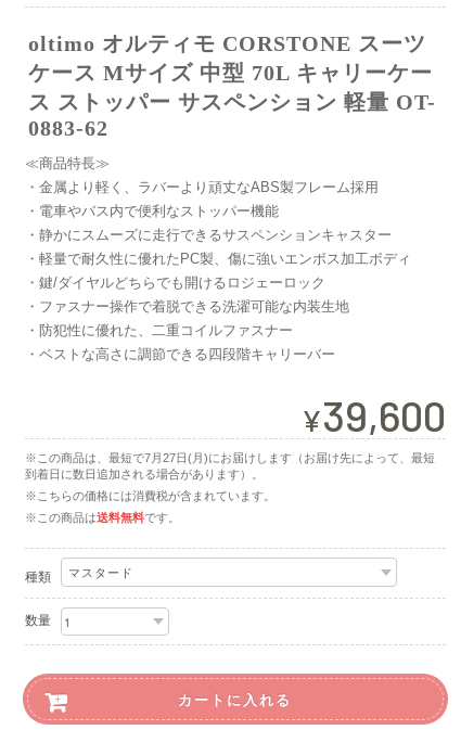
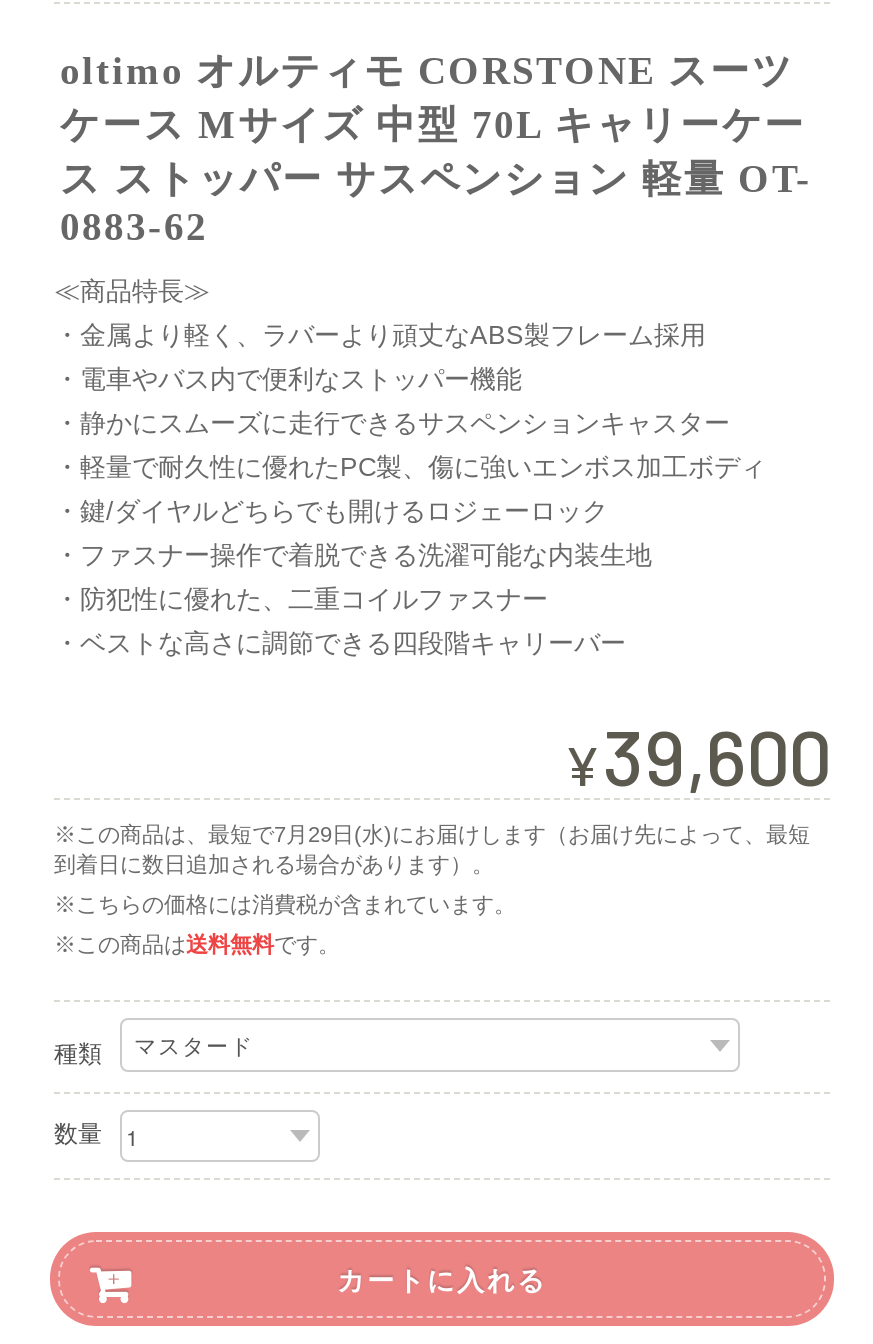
- ※この商品は、最短で7月27日(月)にお届けします（お届け先によって、最短
+ ※この商品は、最短で7月29日(水)にお届けします（お届け先によって、最短
